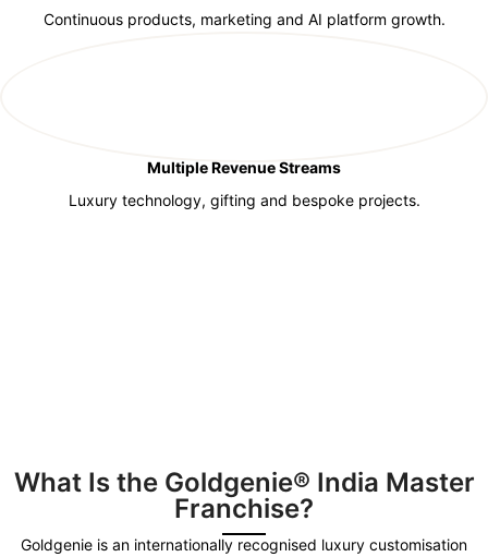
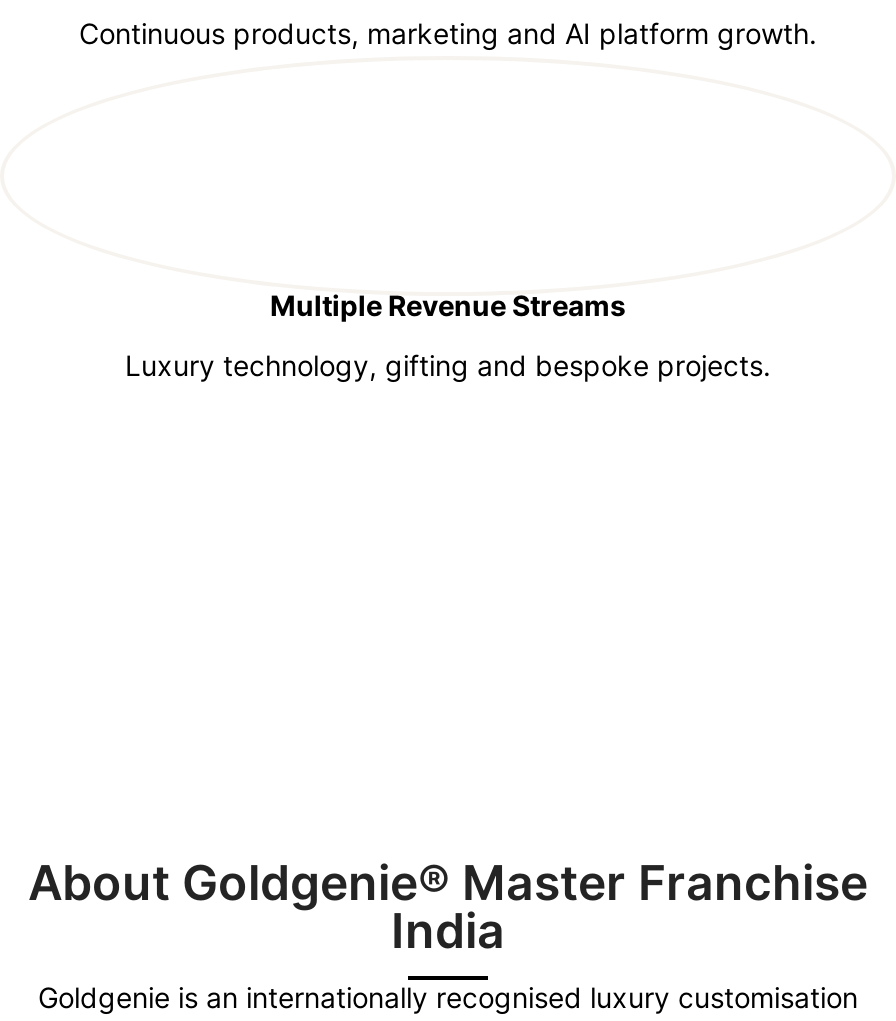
- What Is the Goldgenie® India Master
- Franchise?
+ About Goldgenie® Master Franchise
+ India
